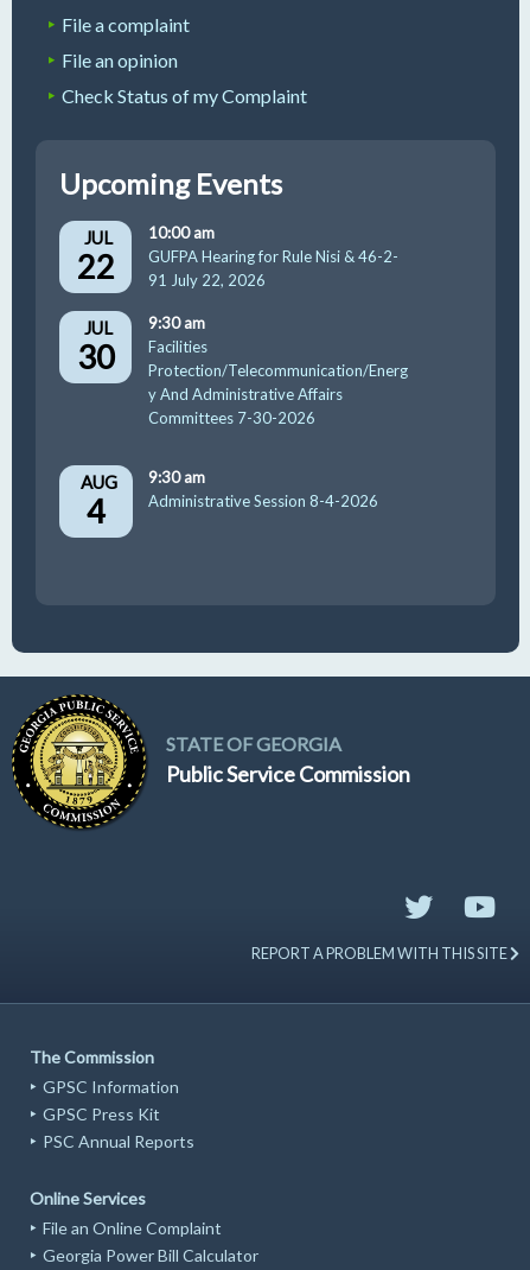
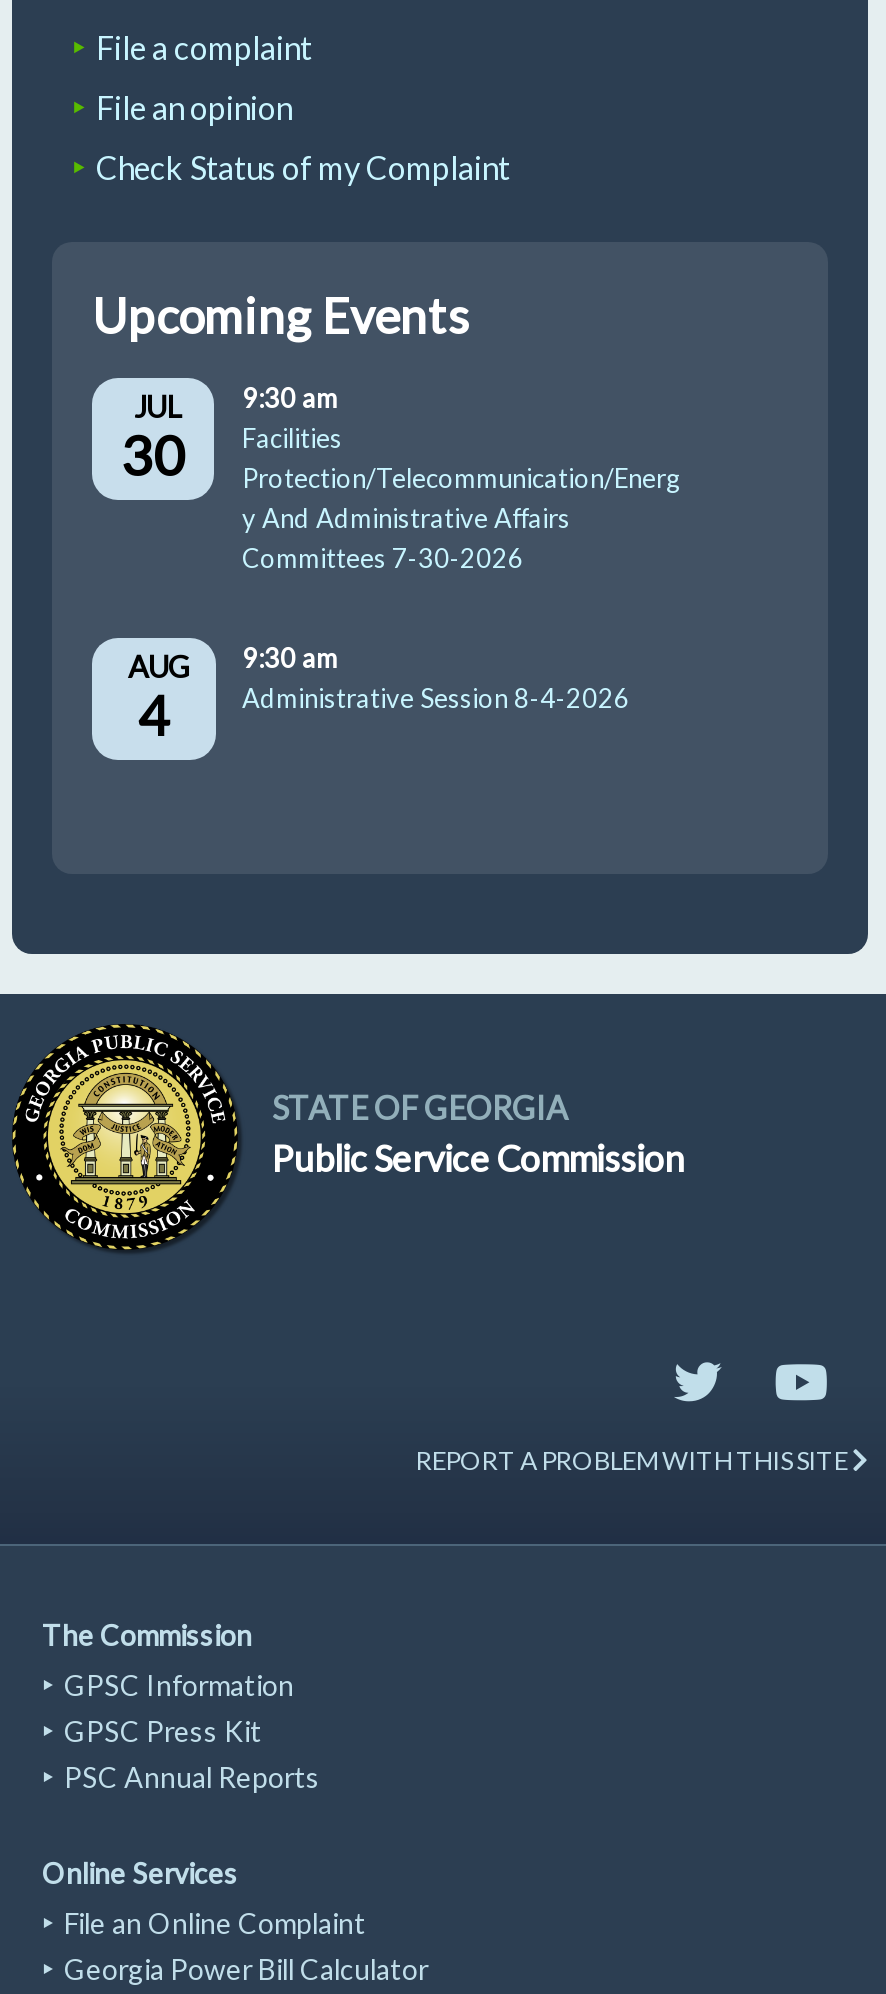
- 10:00 am
- GUFPA Hearing for Rule Nisi & 46-2-
- 91 July 22, 2026
- JUL

- 22
